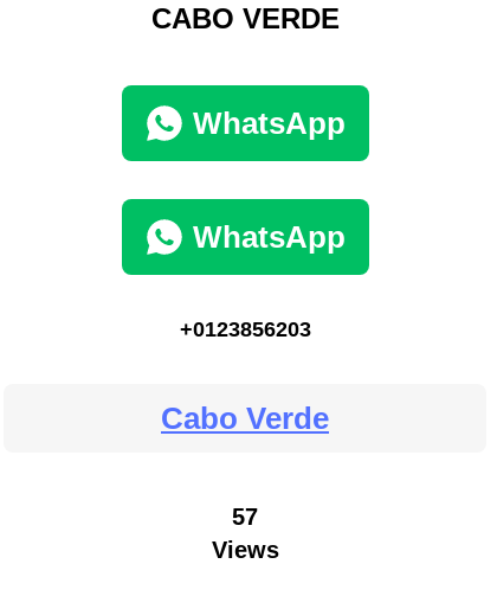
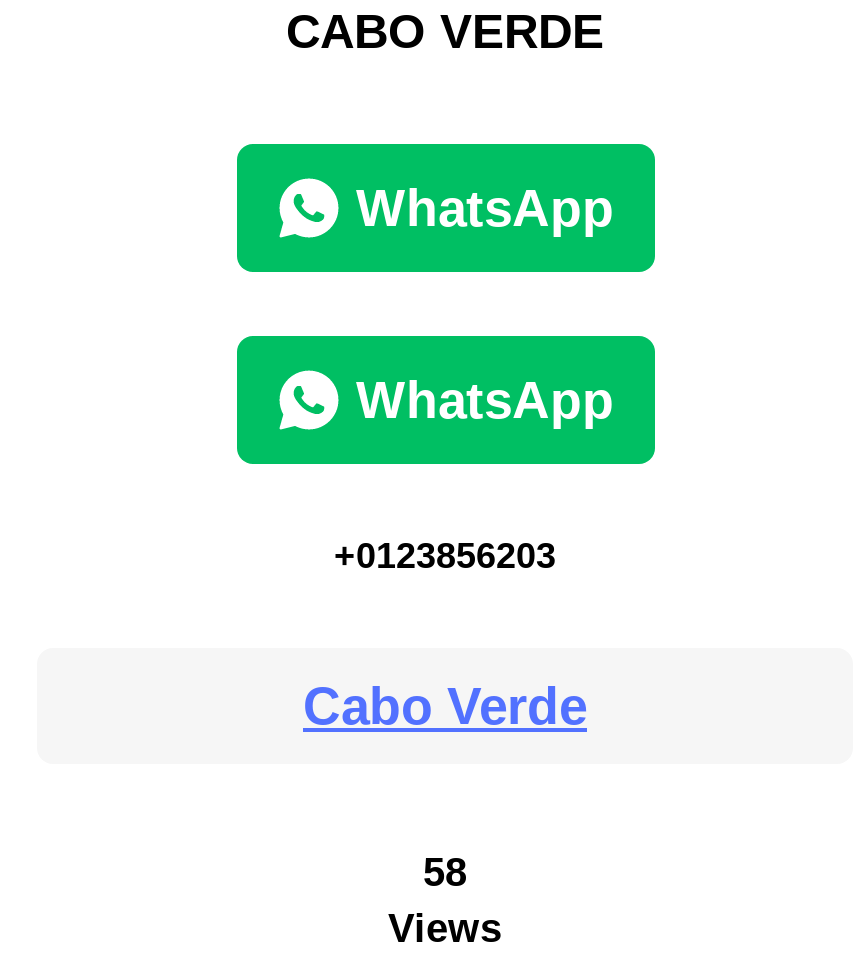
- 57
+ 58
